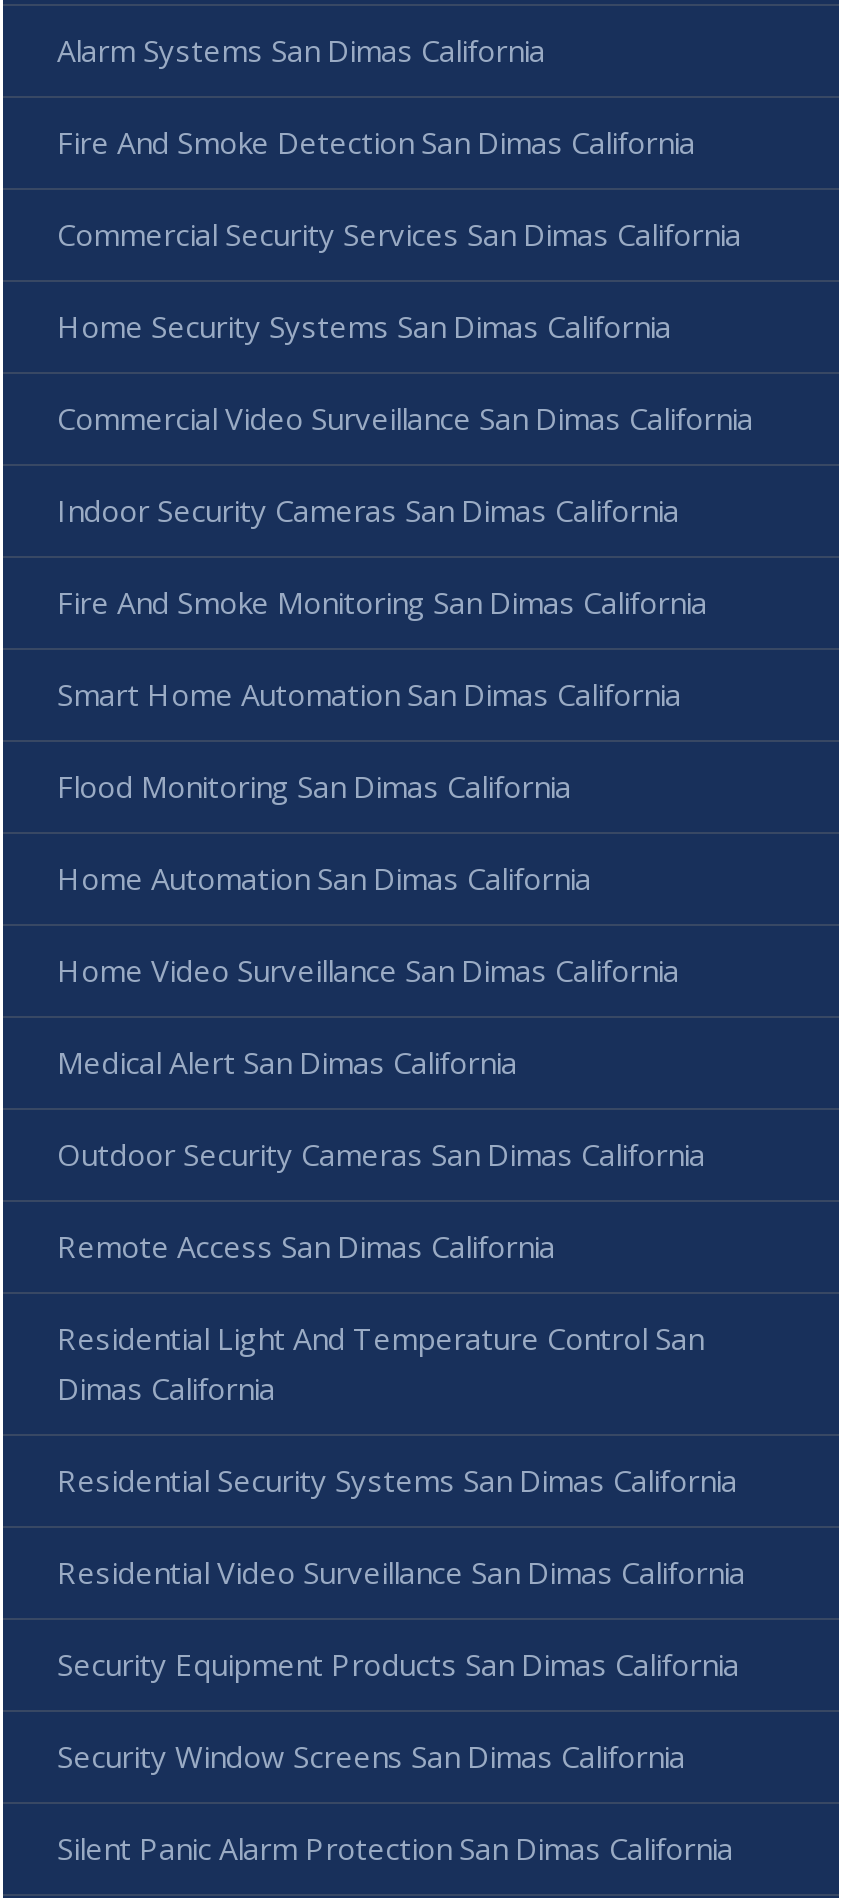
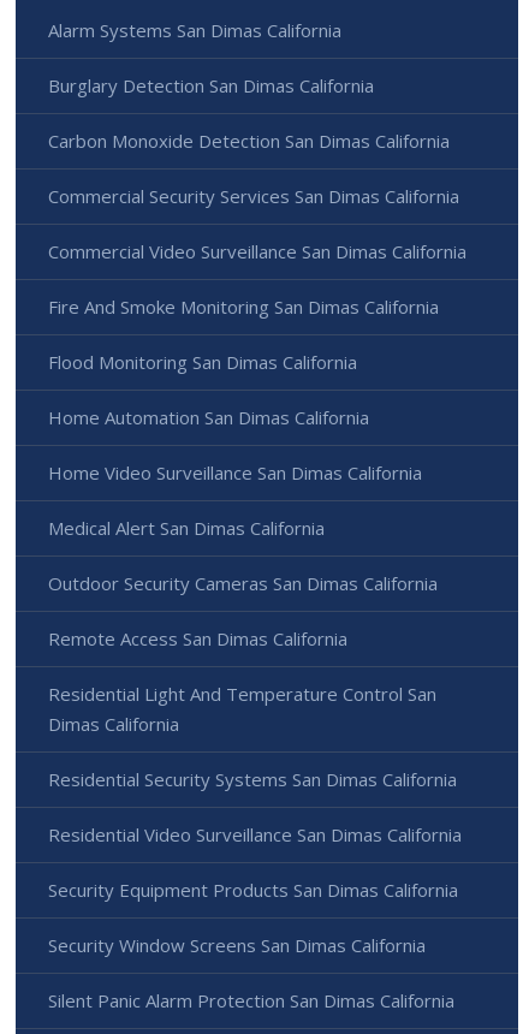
- Fire And Smoke Detection San Dimas California
+ Burglary Detection San Dimas California
+ Carbon Monoxide Detection San Dimas California

moved down: Commercial Security Services San Dimas California

- Home Security Systems San Dimas California

- Indoor Security Cameras San Dimas California

- Smart Home Automation San Dimas California
